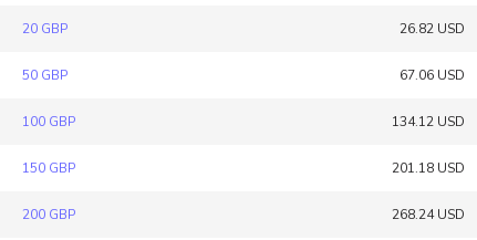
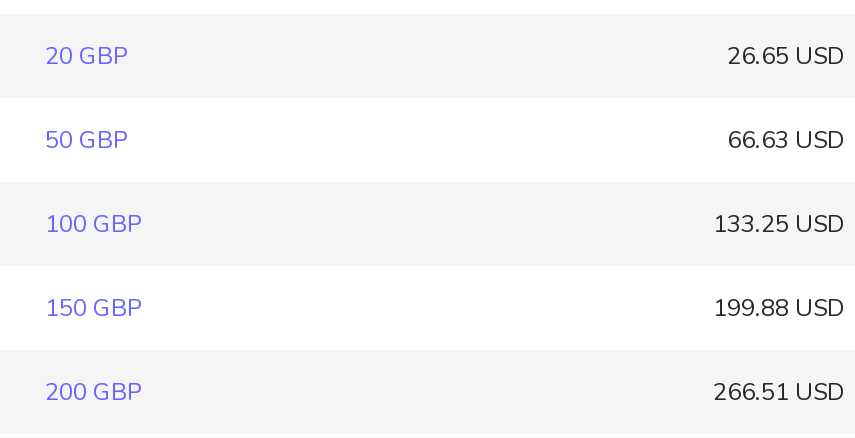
- 26.82 USD
+ 26.65 USD

- 67.06 USD
+ 66.63 USD

- 134.12 USD
+ 133.25 USD

- 201.18 USD
+ 199.88 USD

- 268.24 USD
+ 266.51 USD
